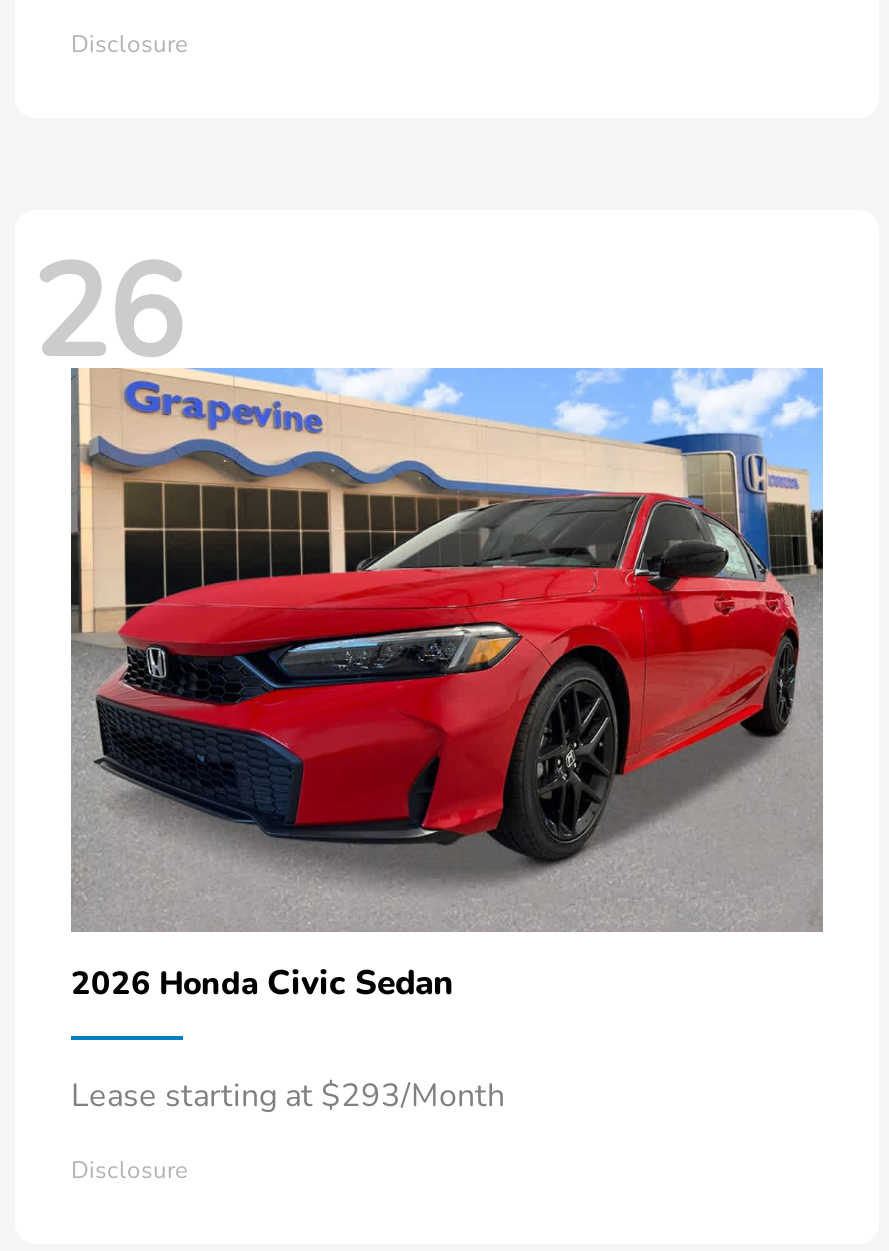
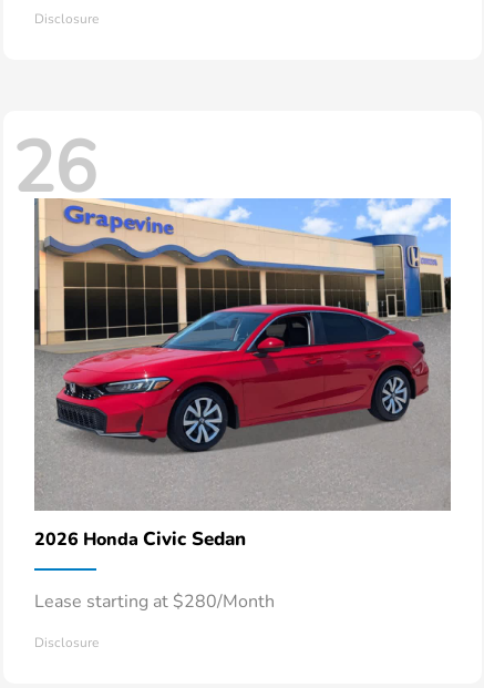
- [image]
+ [image]

- Lease starting at $293/Month
+ Lease starting at $280/Month
